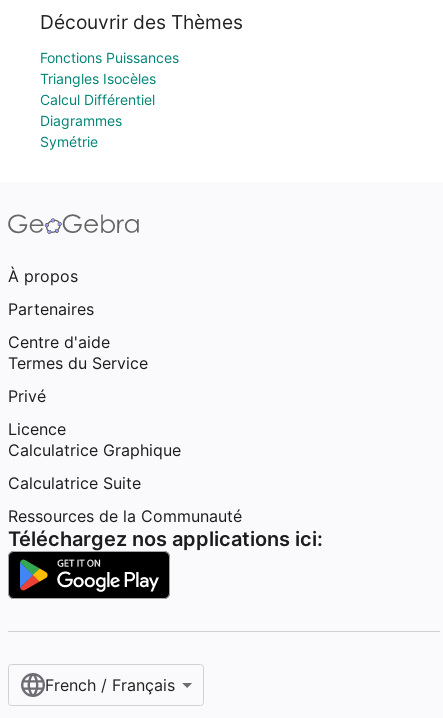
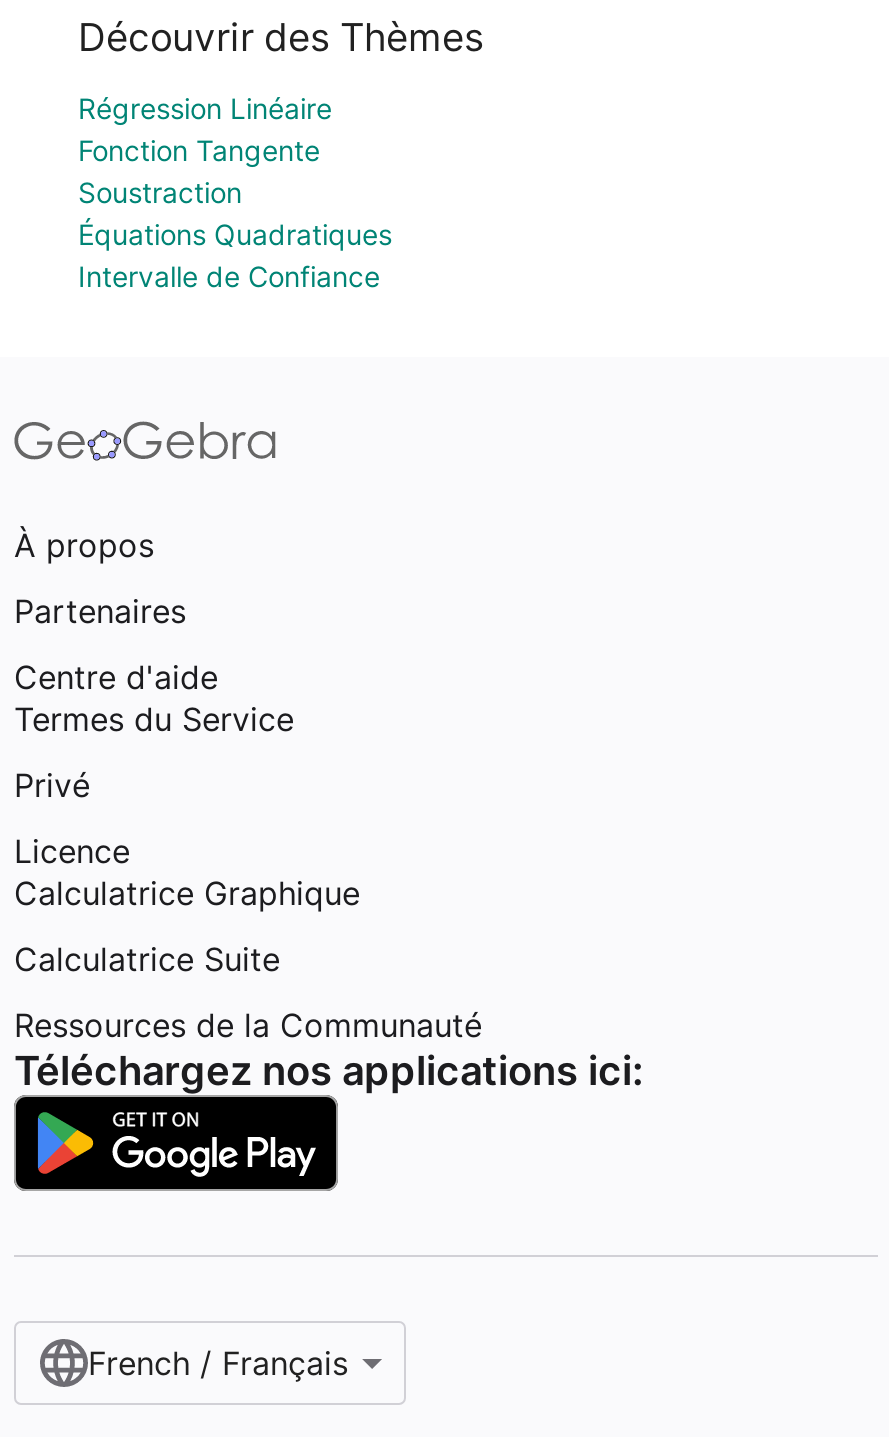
- Fonctions Puissances
- Triangles Isocèles
- Calcul Différentiel
- Diagrammes
- Symétrie
+ Régression Linéaire
+ Fonction Tangente
+ Soustraction
+ Équations Quadratiques
+ Intervalle de Confiance
